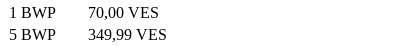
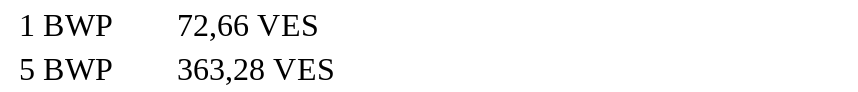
- 1 BWP 70,00 VES
+ 1 BWP 72,66 VES

- 5 BWP 349,99 VES
+ 5 BWP 363,28 VES
